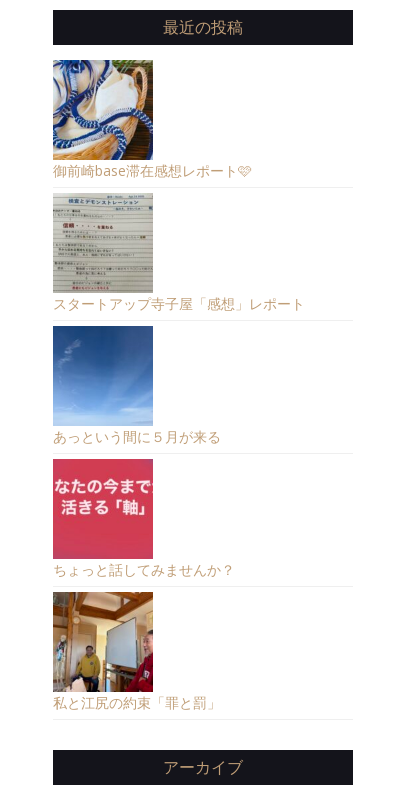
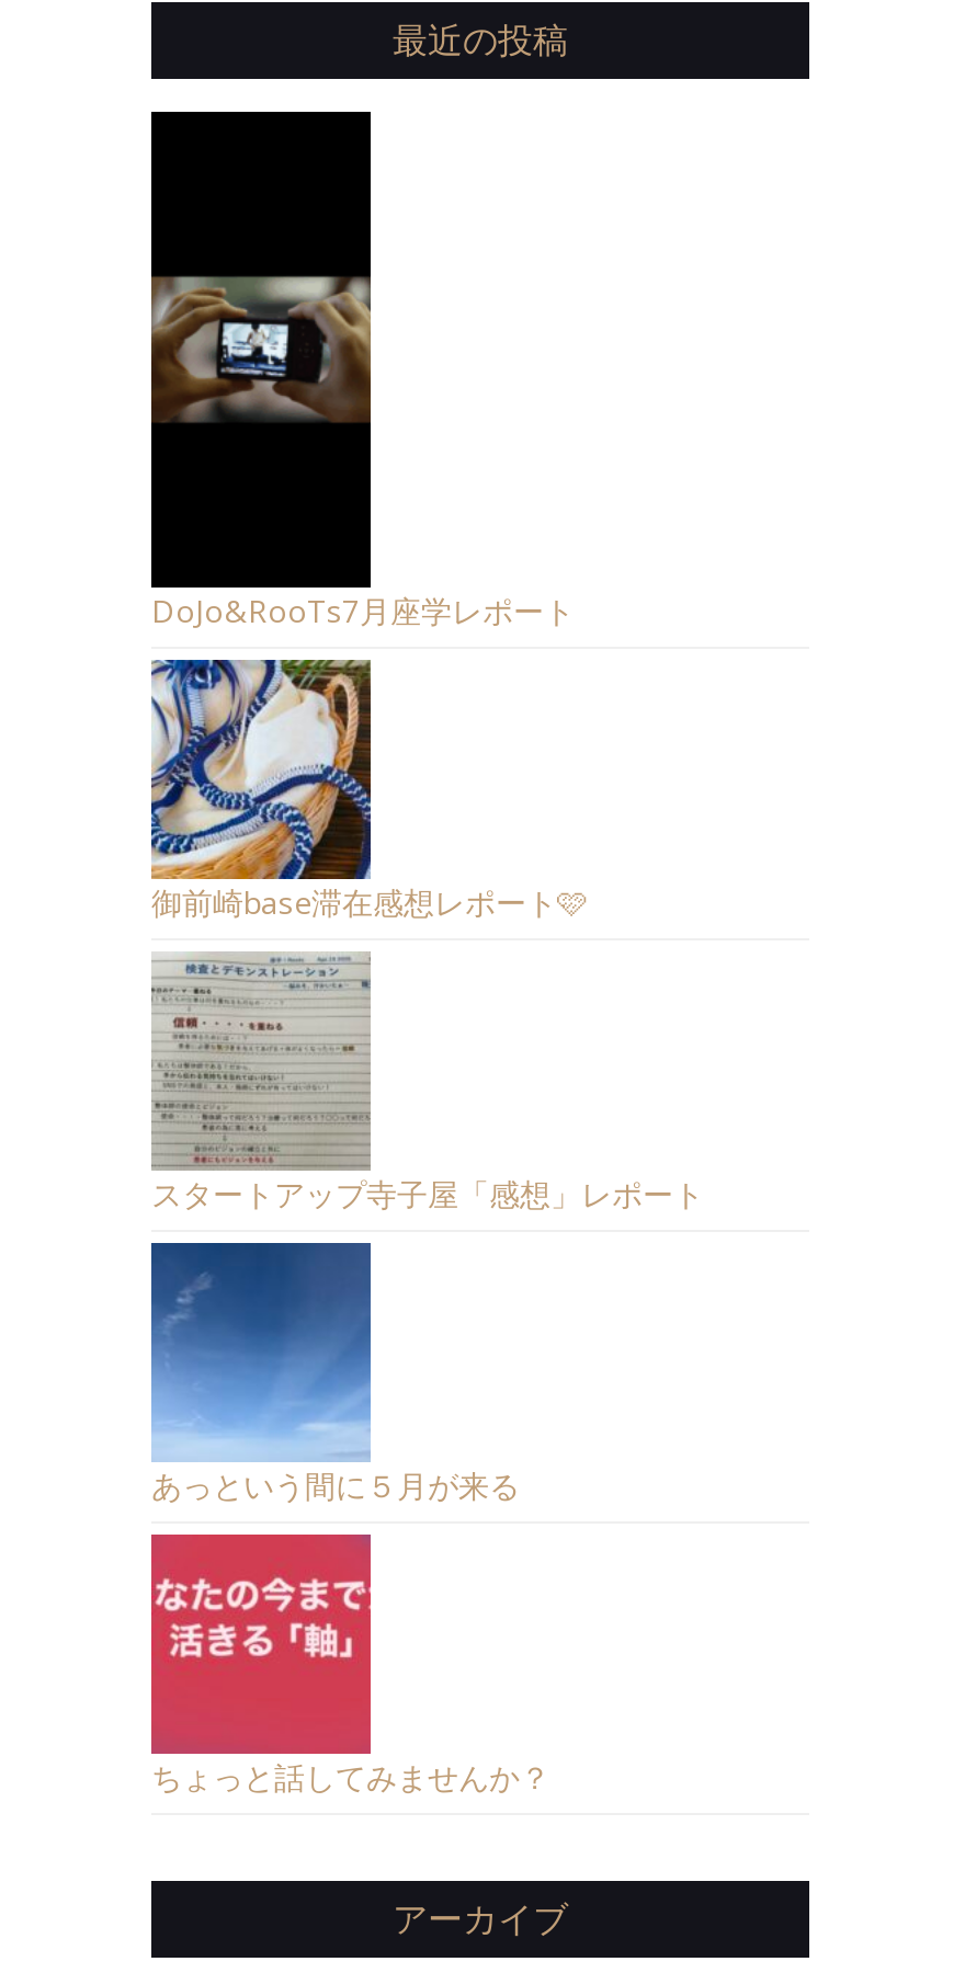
+ [image]
+ DoJo&RooTs7月座学レポート

moved down: [image]

moved down: [image] | スタートアップ寺子屋「感想」レポート | あっという間に５月が来る | ちょっと話してみませんか？

- [image]
- 私と江尻の約束「罪と罰」
